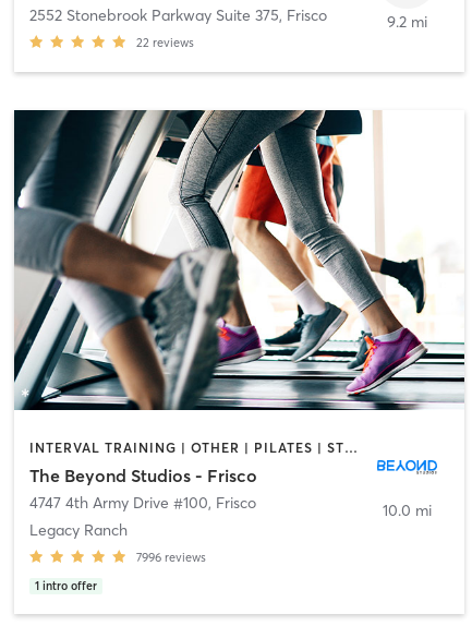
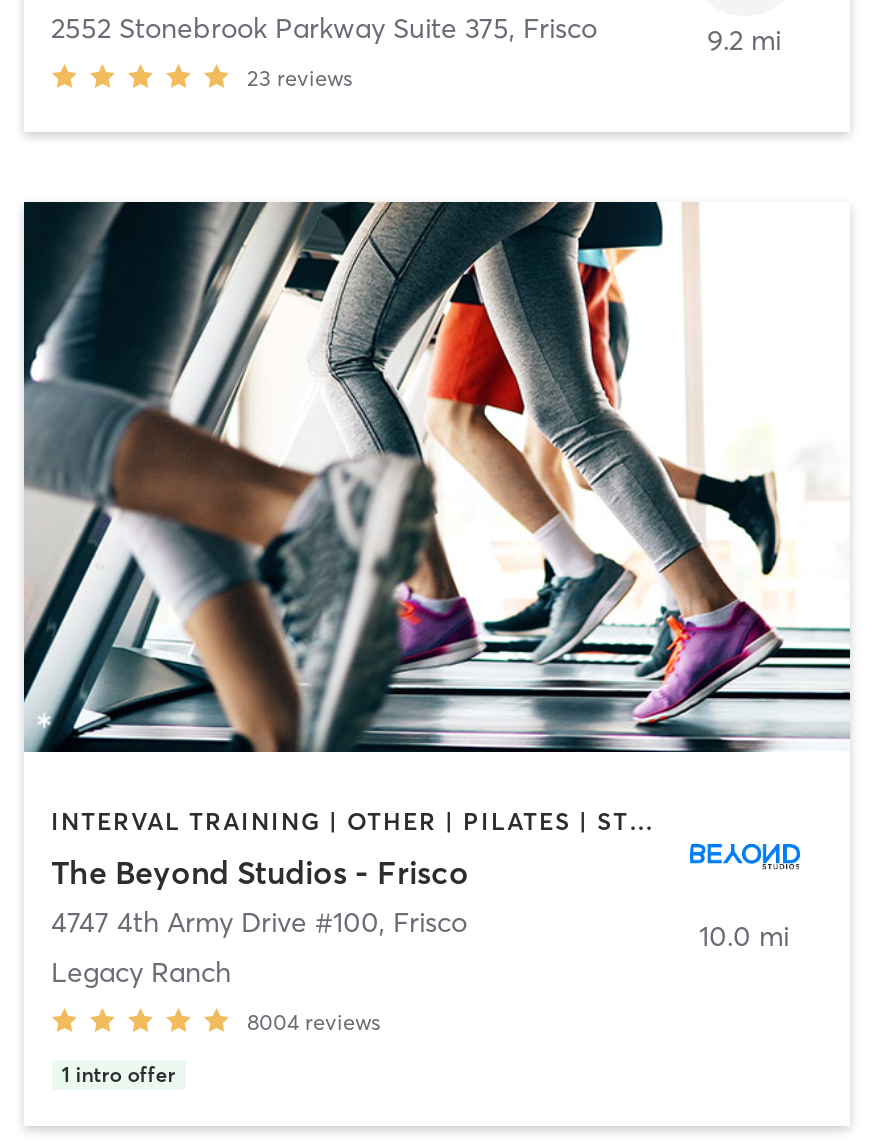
- 22 reviews
+ 23 reviews

- 7996 reviews
+ 8004 reviews
